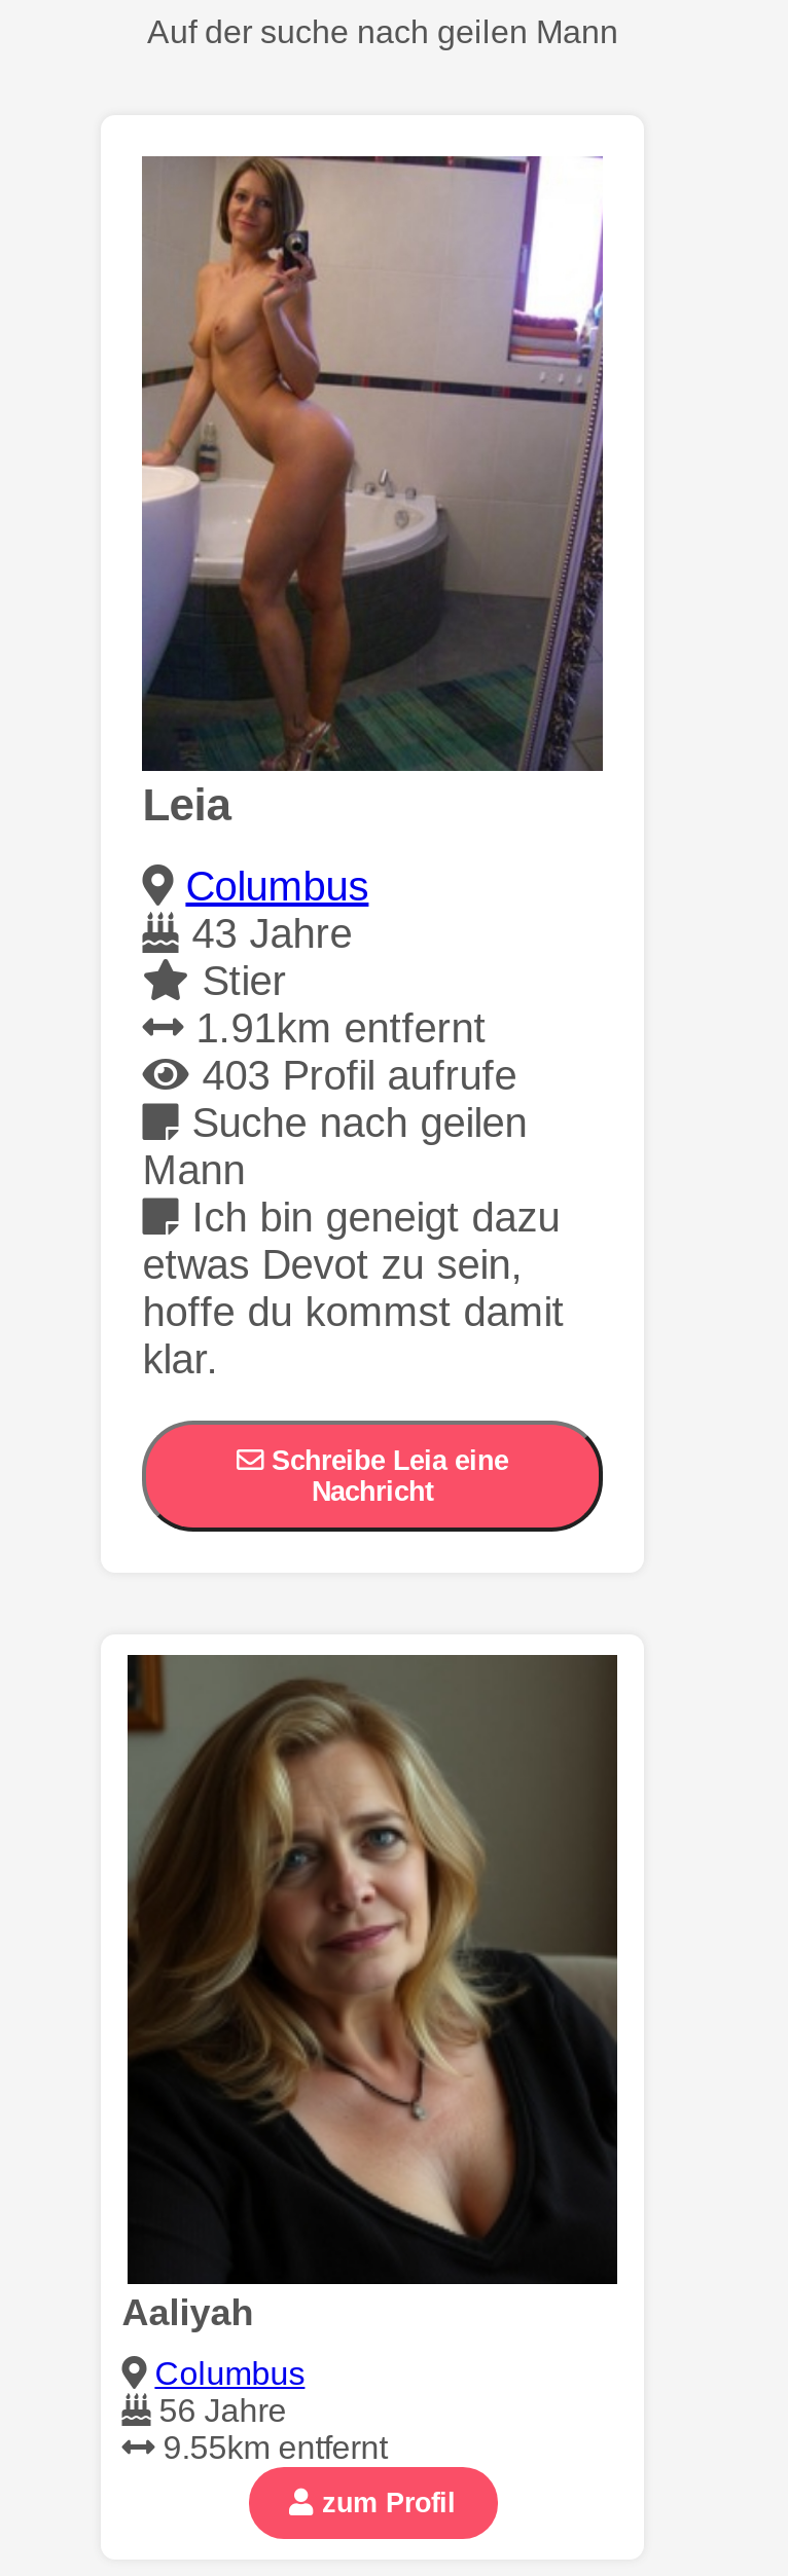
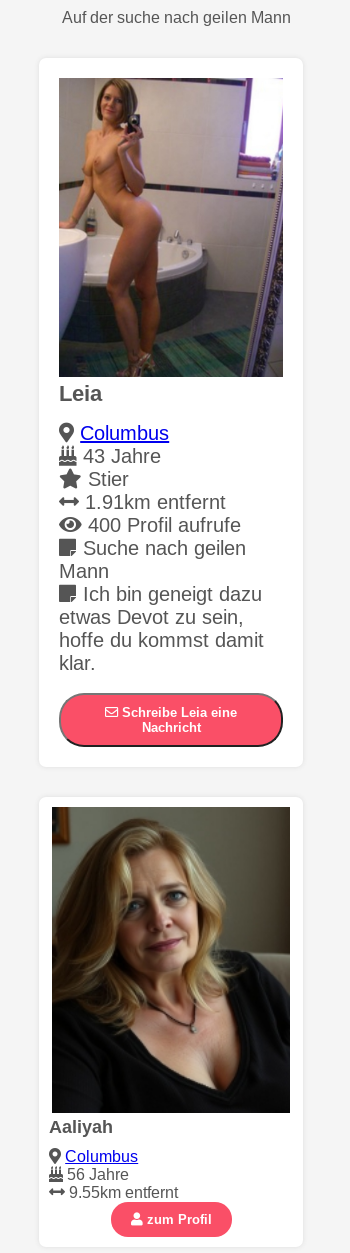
- 403 Profil aufrufe
+ 400 Profil aufrufe
